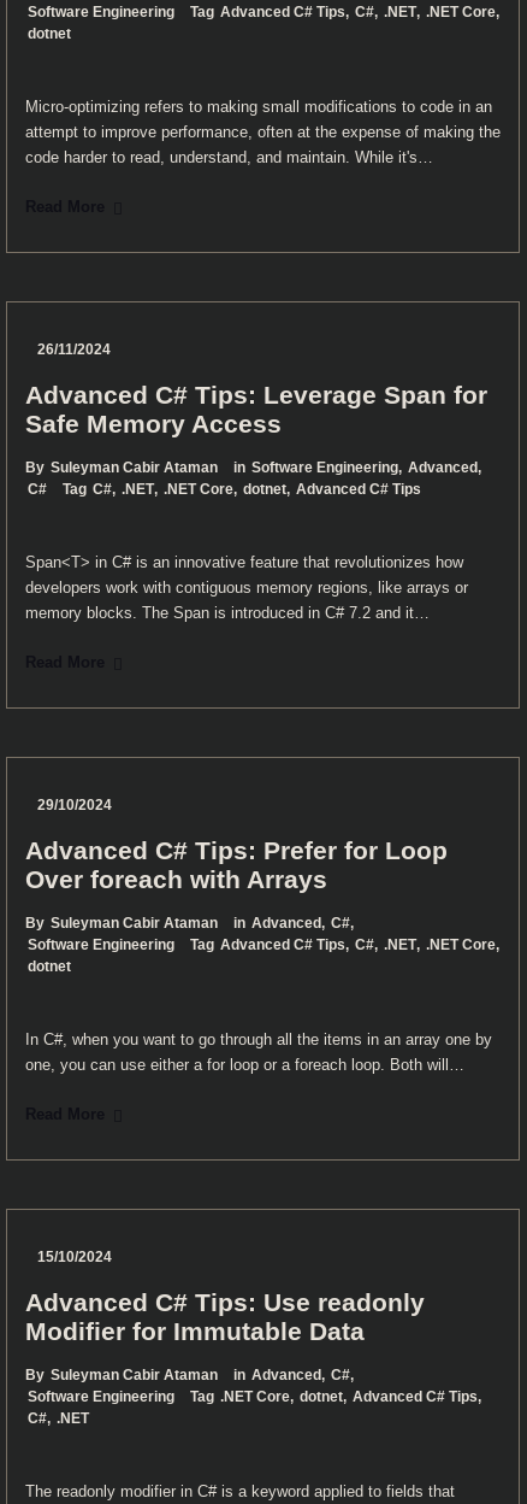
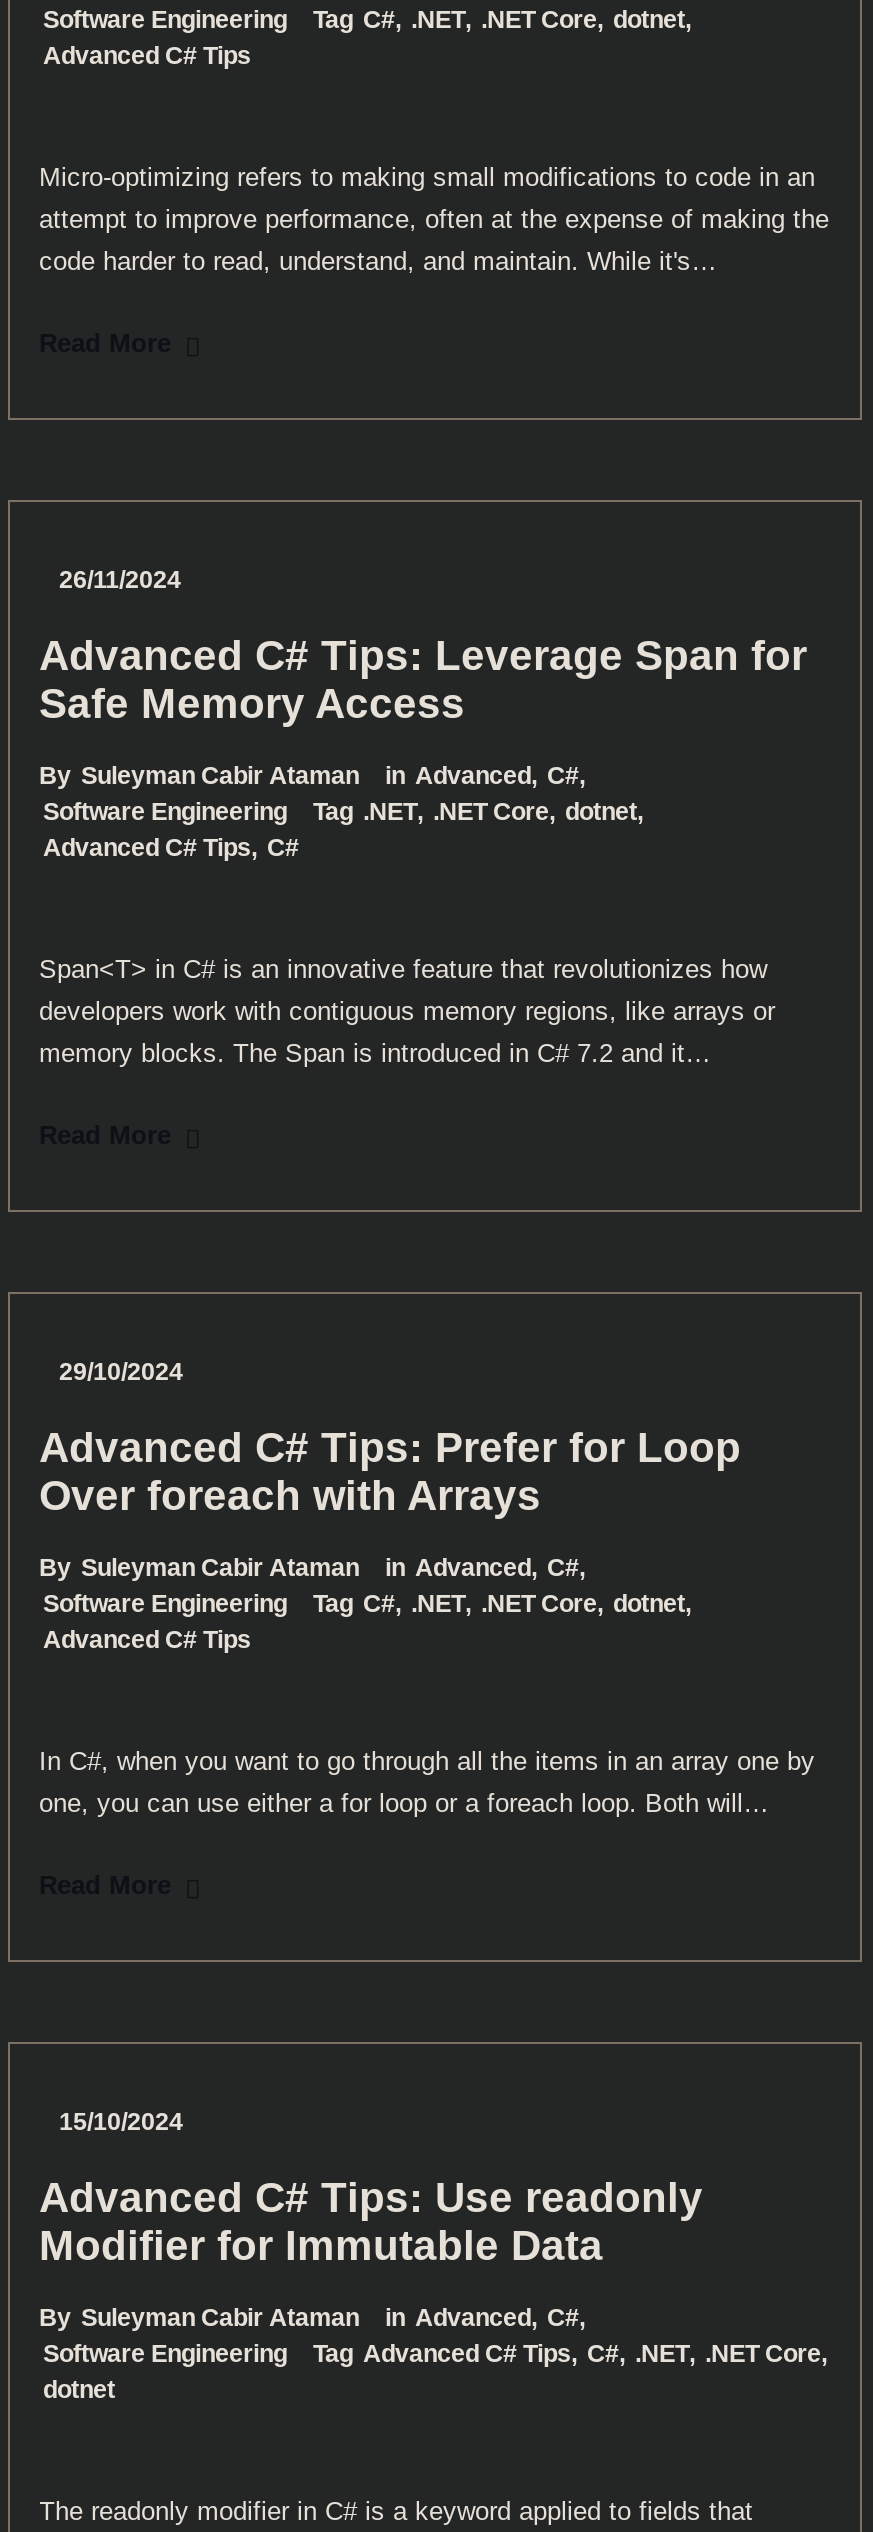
- Tag Advanced C# Tips, C#, .NET, .NET Core,
- dotnet
+ Tag C#, .NET, .NET Core, dotnet,
+ Advanced C# Tips

- in Software Engineering, Advanced,
- C#
- Tag C#, .NET, .NET Core, dotnet, Advanced C# Tips
+ in Advanced, C#,
+ Software Engineering
+ Tag .NET, .NET Core, dotnet,
+ Advanced C# Tips, C#

- Tag Advanced C# Tips, C#, .NET, .NET Core,
- dotnet
+ Tag C#, .NET, .NET Core, dotnet,
+ Advanced C# Tips

- Tag .NET Core, dotnet, Advanced C# Tips,
- C#, .NET
+ Tag Advanced C# Tips, C#, .NET, .NET Core,
+ dotnet
